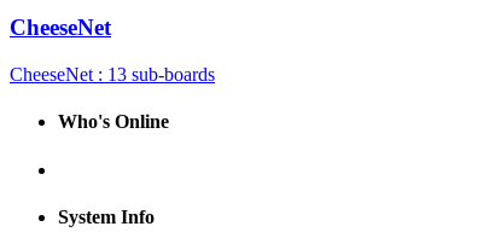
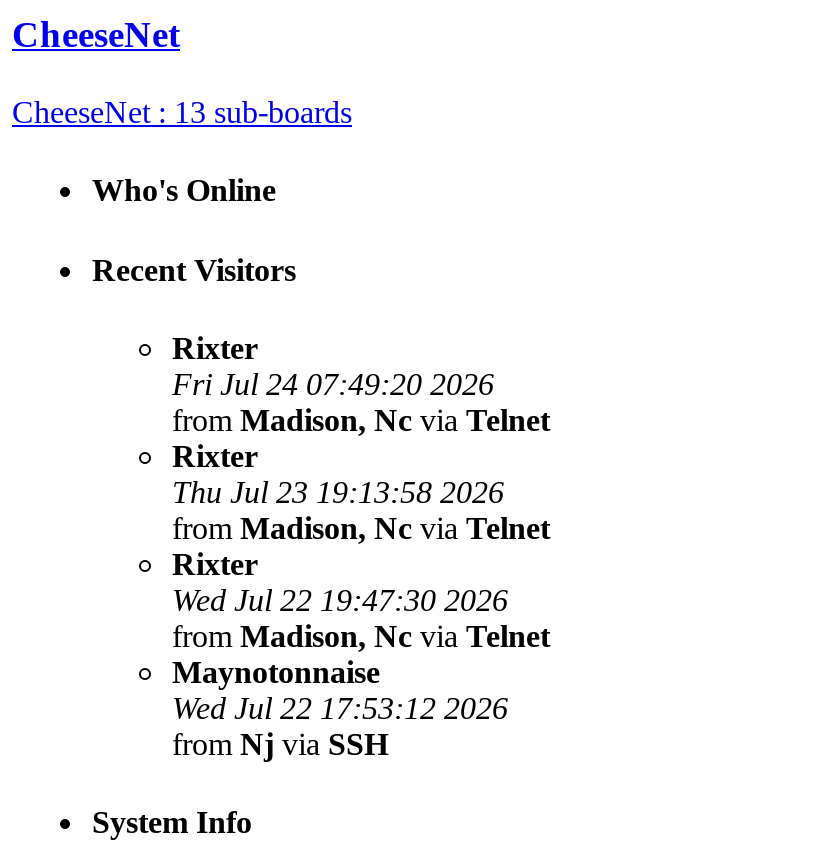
+ Recent Visitors
+ Rixter
+ Fri Jul 24 07:49:20 2026
+ from Madison, Nc via Telnet
+ Rixter
+ Thu Jul 23 19:13:58 2026
+ from Madison, Nc via Telnet
+ Rixter
+ Wed Jul 22 19:47:30 2026
+ from Madison, Nc via Telnet
+ Maynotonnaise
+ Wed Jul 22 17:53:12 2026
+ from Nj via SSH
